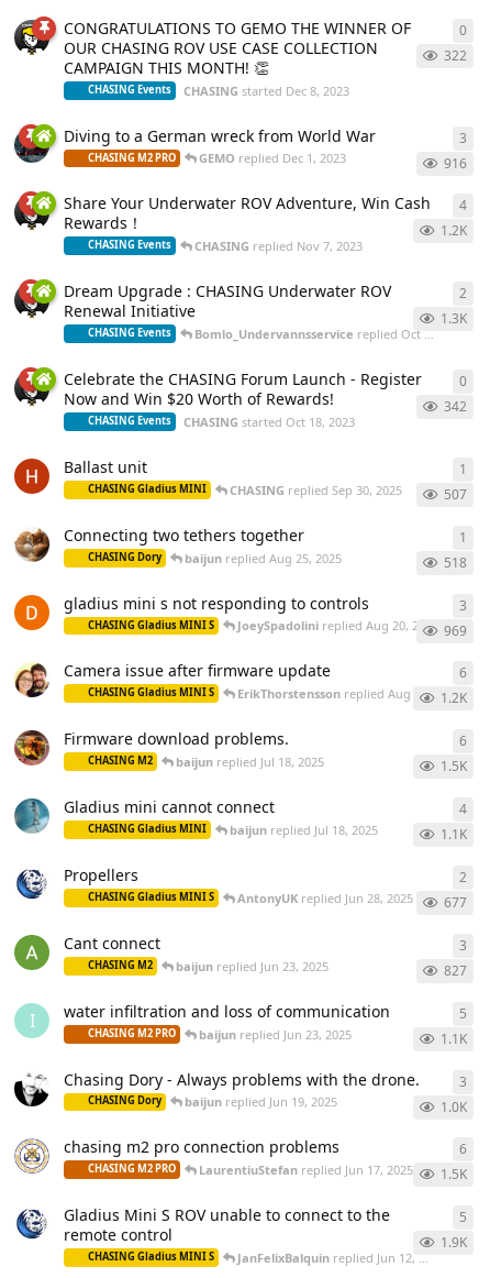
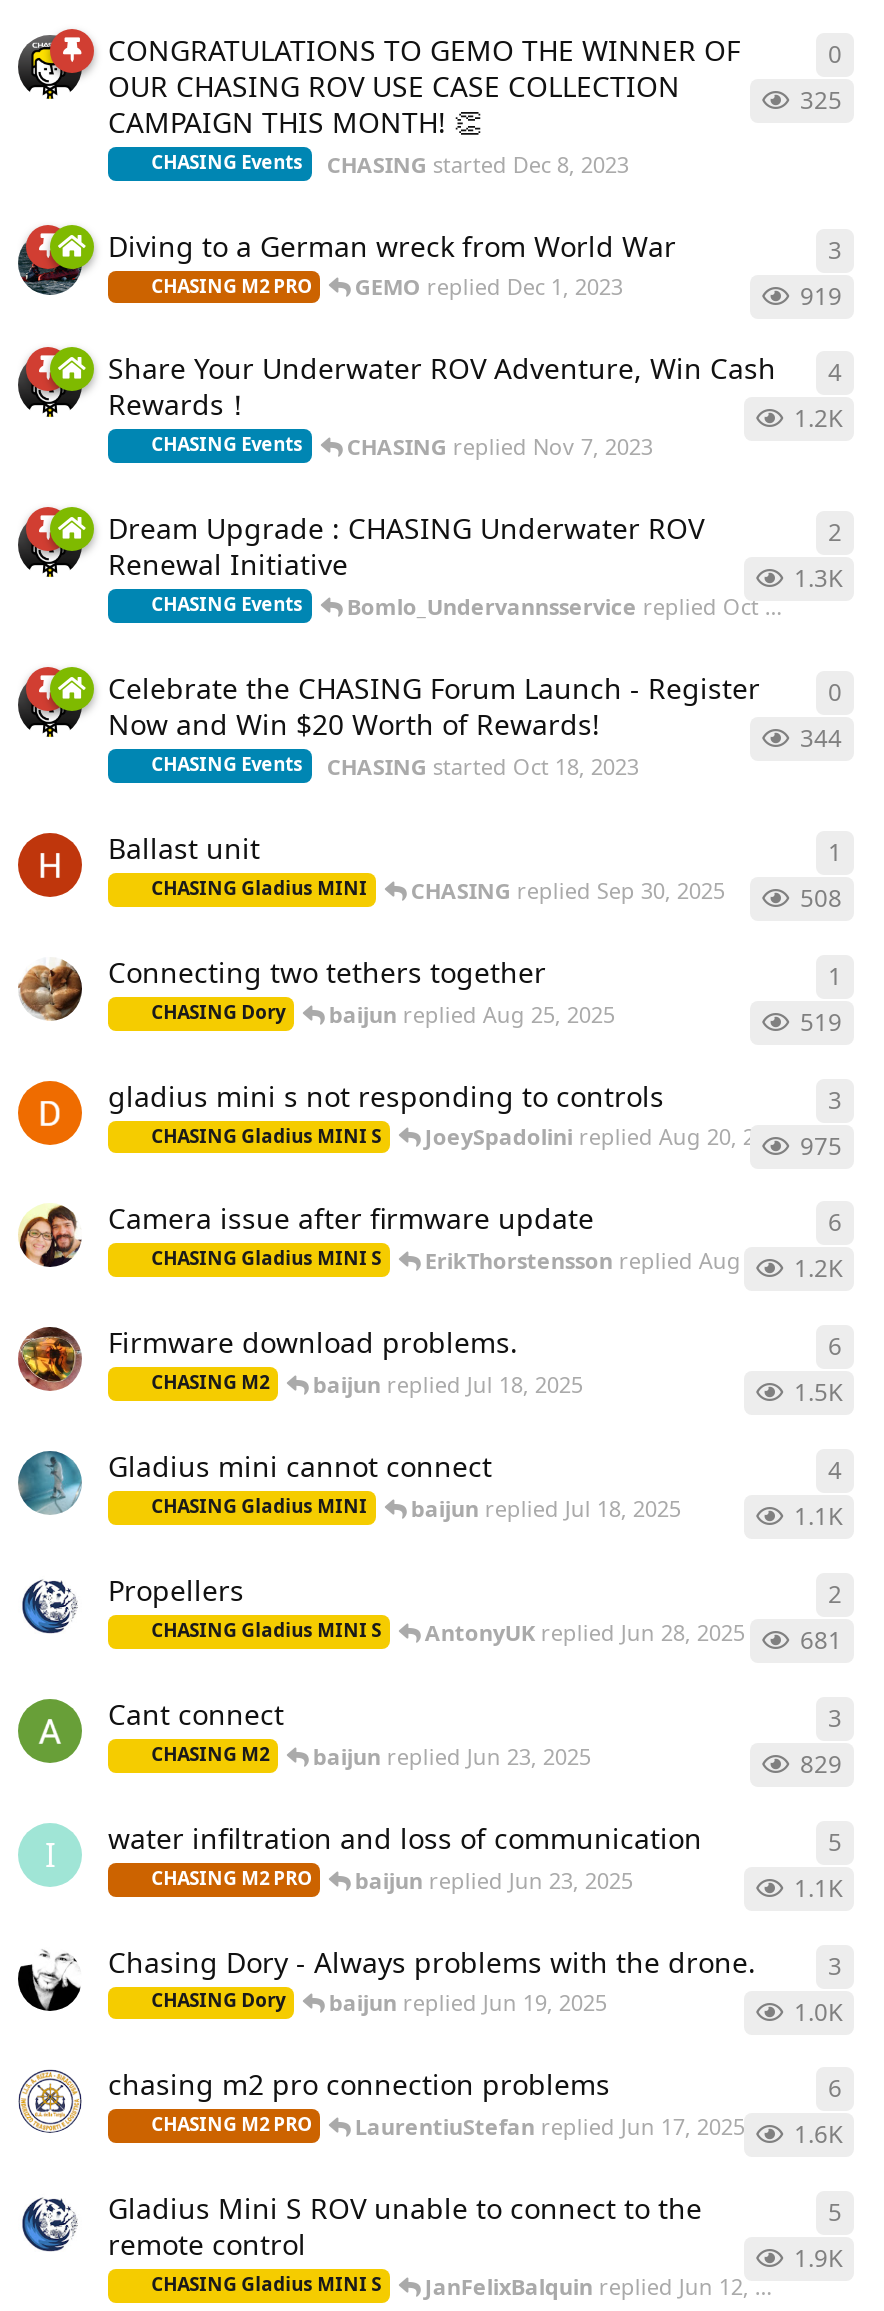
- 322
+ 325

- 916
+ 919

- 342
+ 344

- 507
+ 508

- 518
+ 519

- 969
+ 975

- CHASING Gladius MINI S AntonyUK replied Jun 28, 2025 677
+ CHASING Gladius MINI S AntonyUK replied Jun 28, 2025 681

- 827
+ 829

- CHASING M2 PRO LaurentiuStefan replied Jun 17, 2025 1.5K
+ CHASING M2 PRO LaurentiuStefan replied Jun 17, 2025 1.6K
